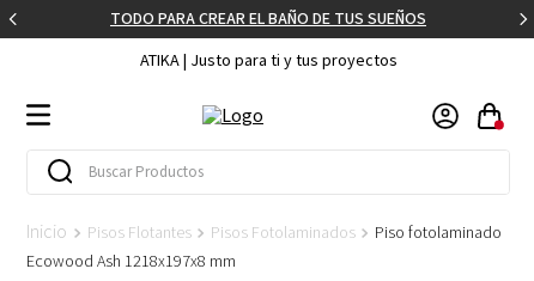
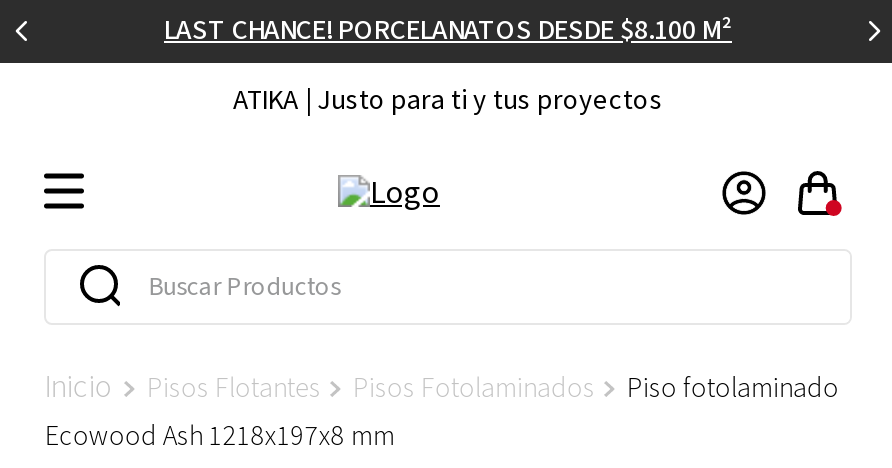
- TODO PARA CREAR EL BAÑO DE TUS SUEÑOS
+ LAST CHANCE! PORCELANATOS DESDE $8.100 M²
